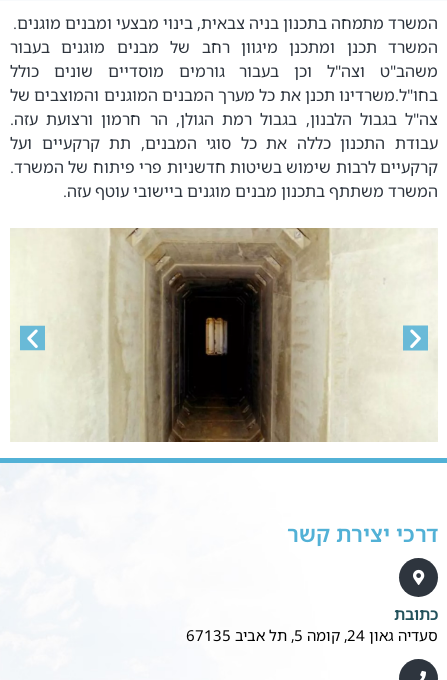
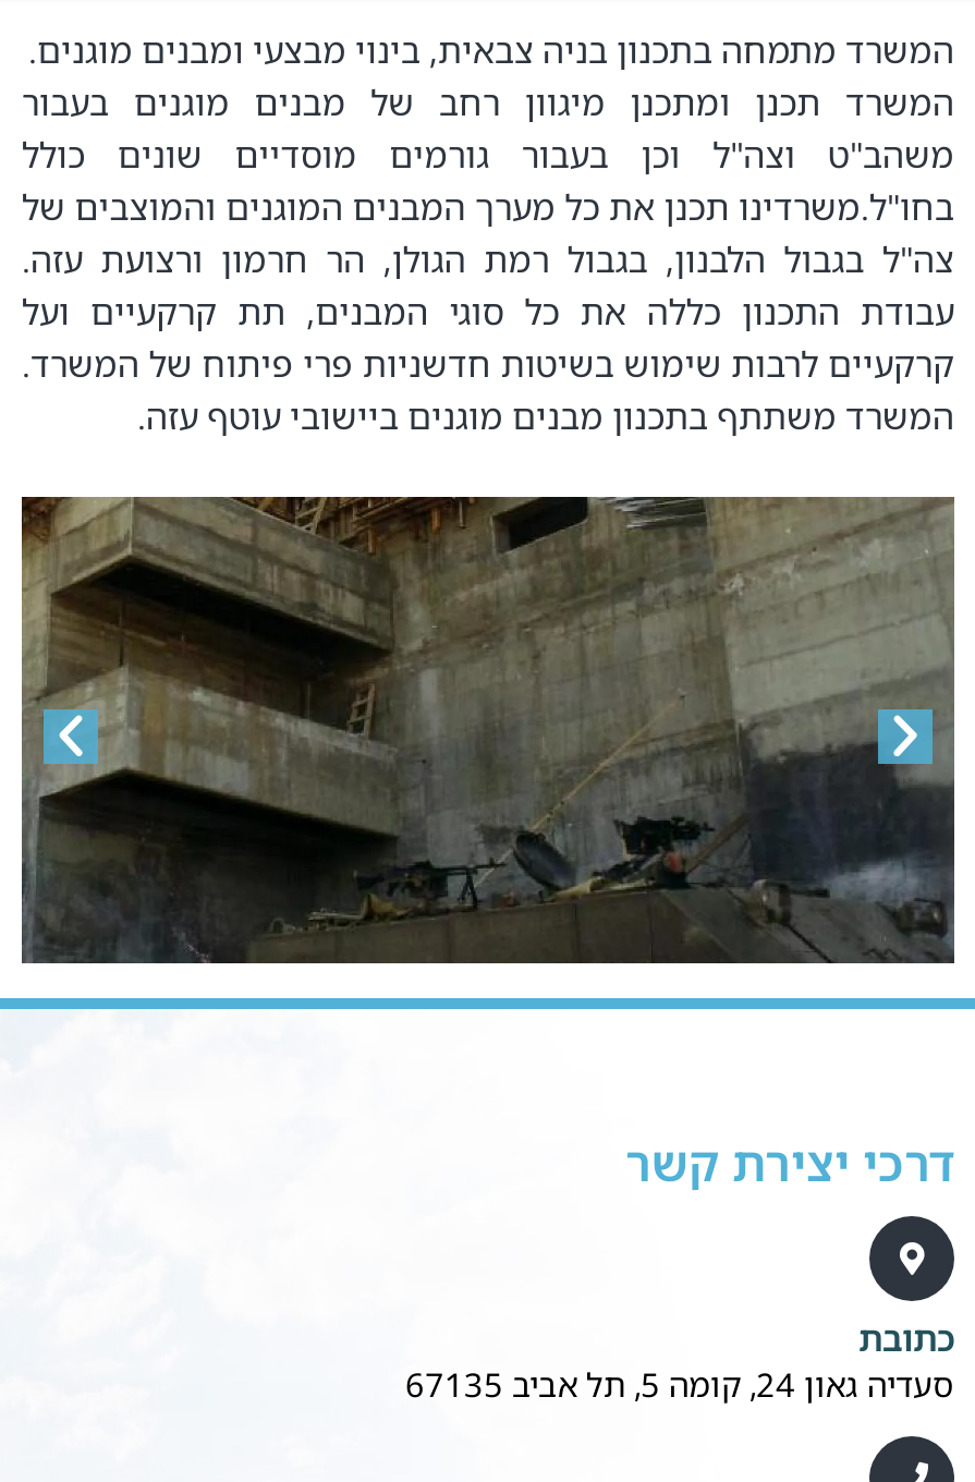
- [image]
+ [image]
